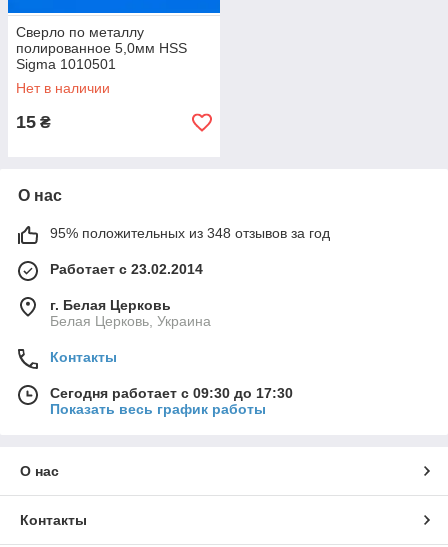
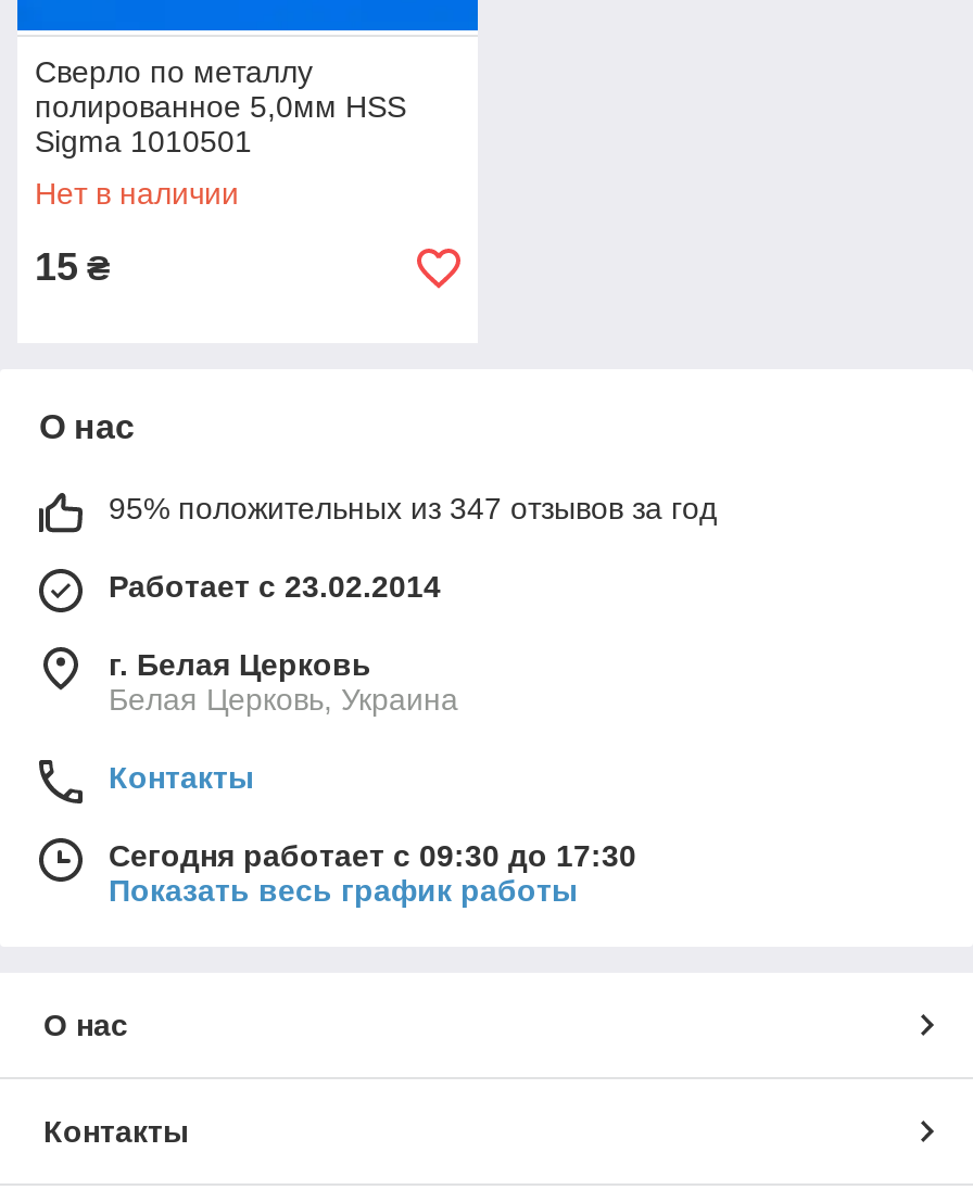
- 95% положительных из 348 отзывов за год
+ 95% положительных из 347 отзывов за год
